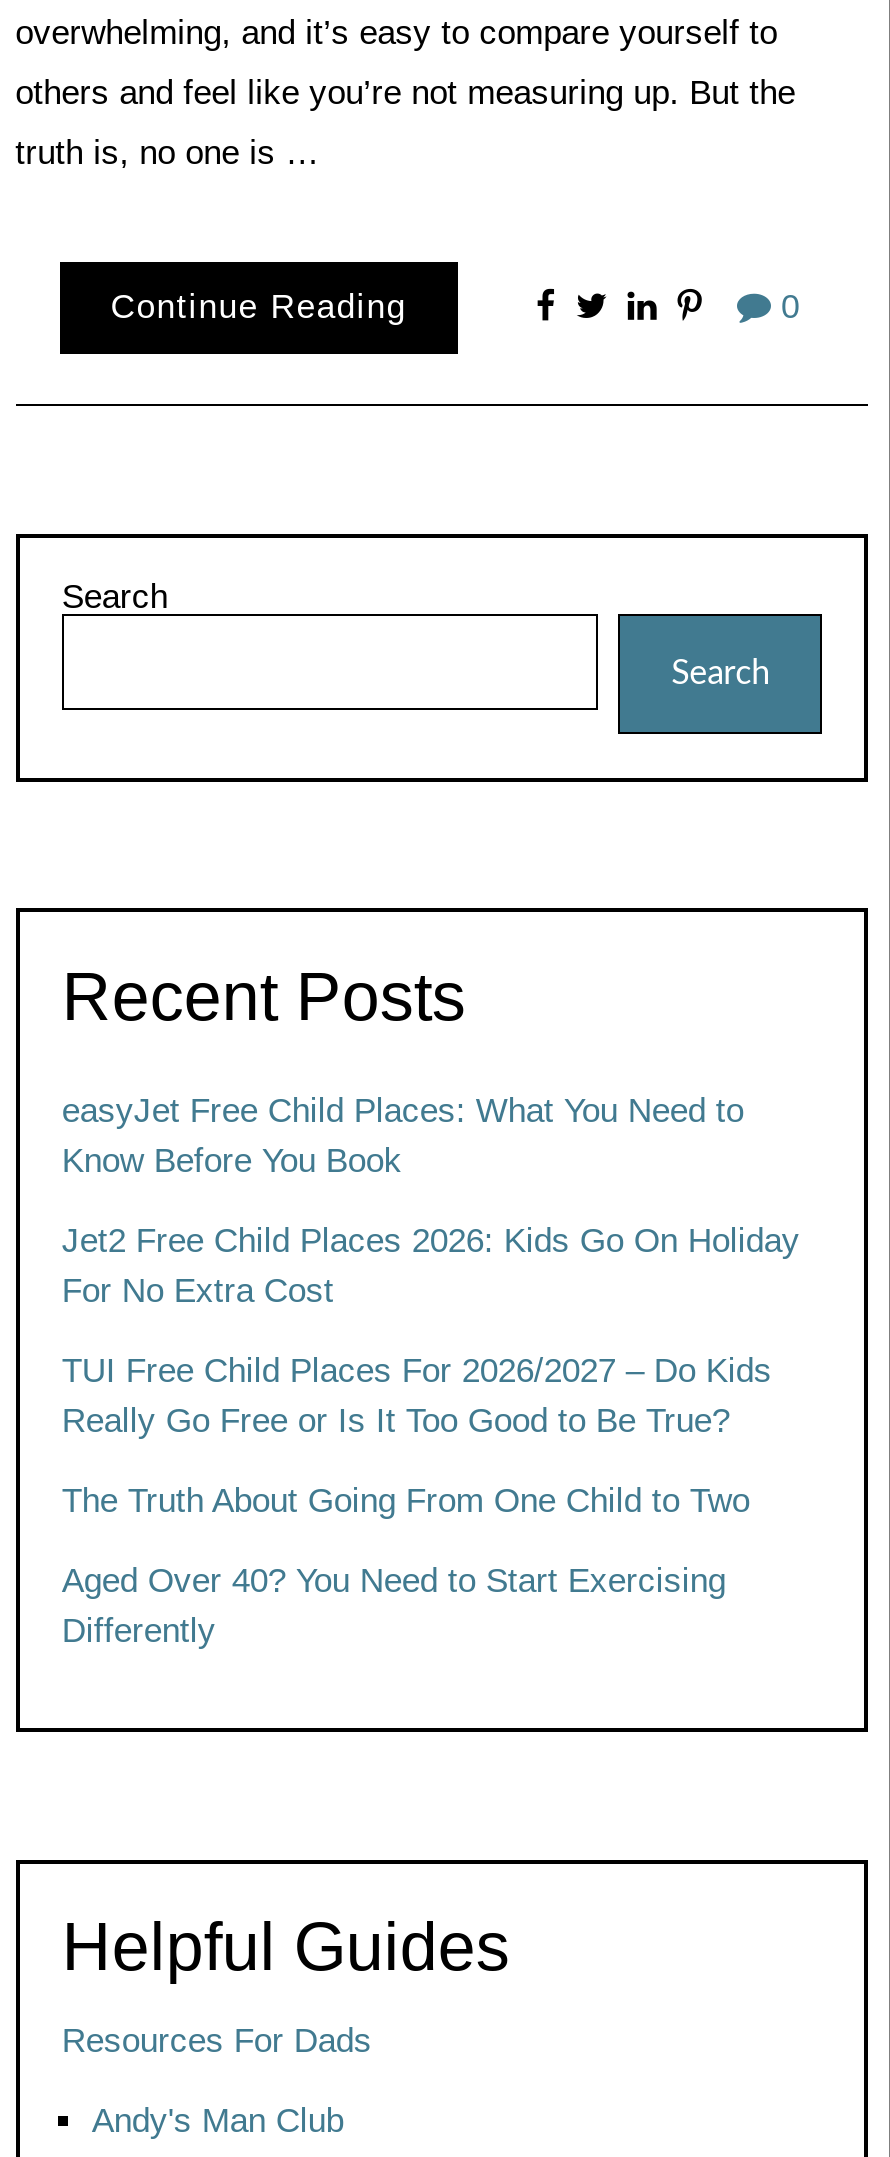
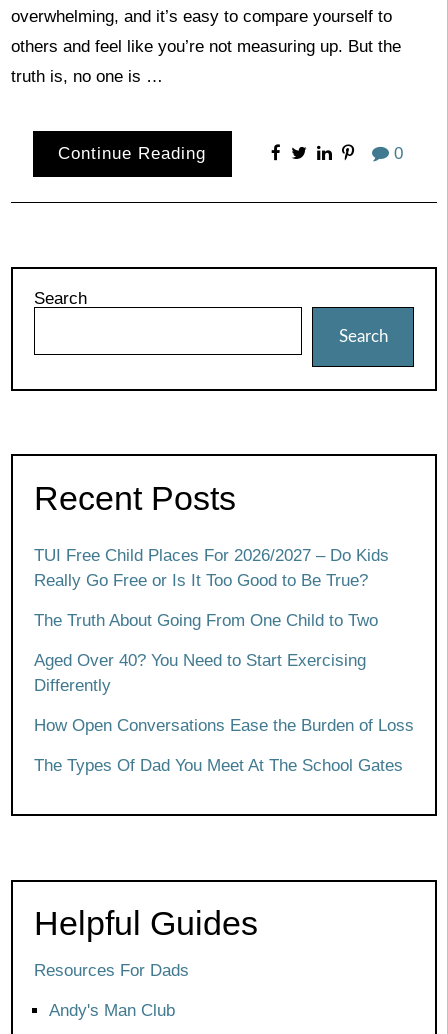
- easyJet Free Child Places: What You Need to
- Know Before You Book
- Jet2 Free Child Places 2026: Kids Go On Holiday
- For No Extra Cost

moved up: TUI Free Child Places For 2026/2027 – Do Kids | Really Go Free or Is It Too Good to Be True? | The Truth About Going From One Child to Two | Aged Over 40? You Need to Start Exercising | Differently

+ How Open Conversations Ease the Burden of Loss
+ The Types Of Dad You Meet At The School Gates
